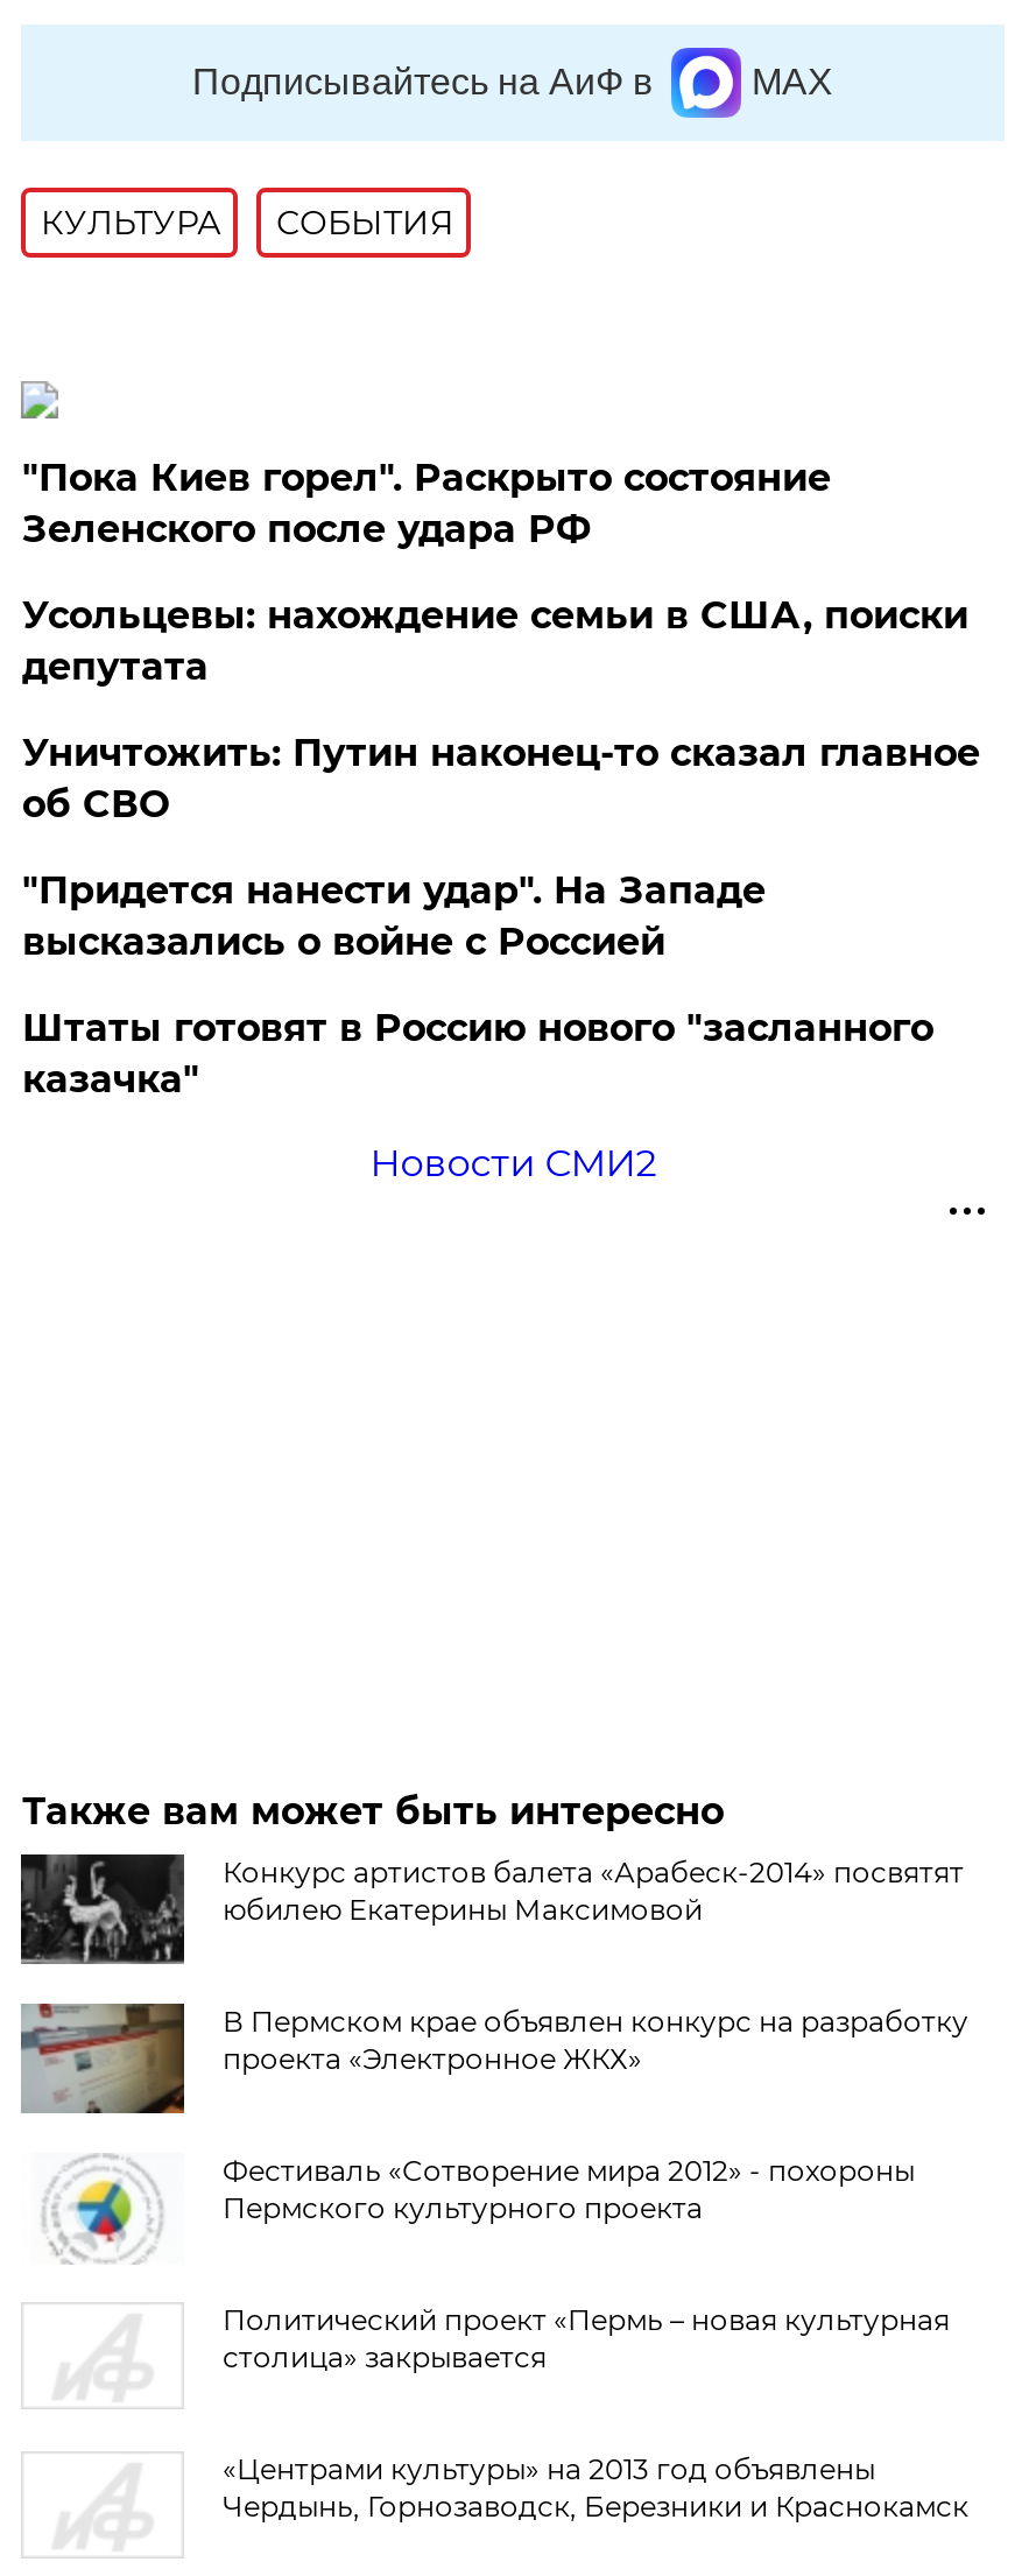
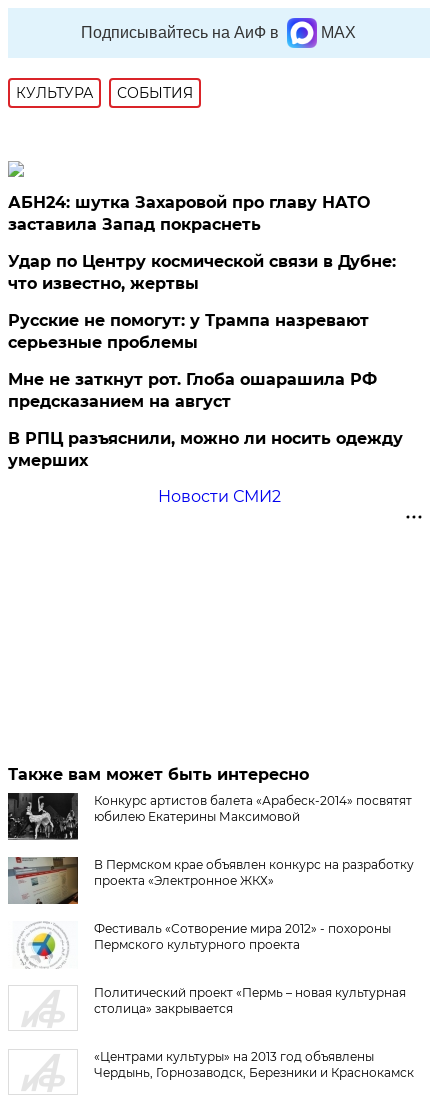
- "Пока Киев горел". Раскрыто состояние
- Зеленского после удара РФ
+ АБН24: шутка Захаровой про главу НАТО
+ заставила Запад покраснеть

- Усольцевы: нахождение семьи в США, поиски
- депутата
+ Удар по Центру космической связи в Дубне:
+ что известно, жертвы

- Уничтожить: Путин наконец-то сказал главное
- об СВО
+ Русские не помогут: у Трампа назревают
+ серьезные проблемы

- "Придется нанести удар". На Западе
- высказались о войне с Россией
+ Мне не заткнут рот. Глоба ошарашила РФ
+ предсказанием на август

- Штаты готовят в Россию нового "засланного
- казачка"
+ В РПЦ разъяснили, можно ли носить одежду
+ умерших
